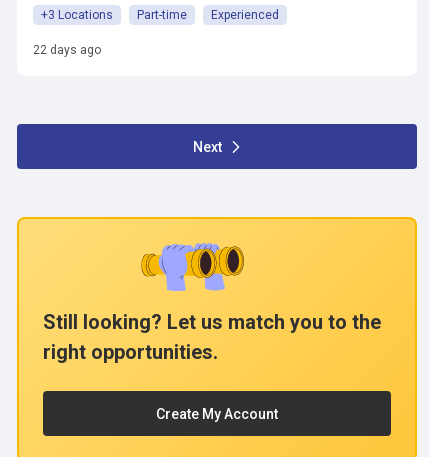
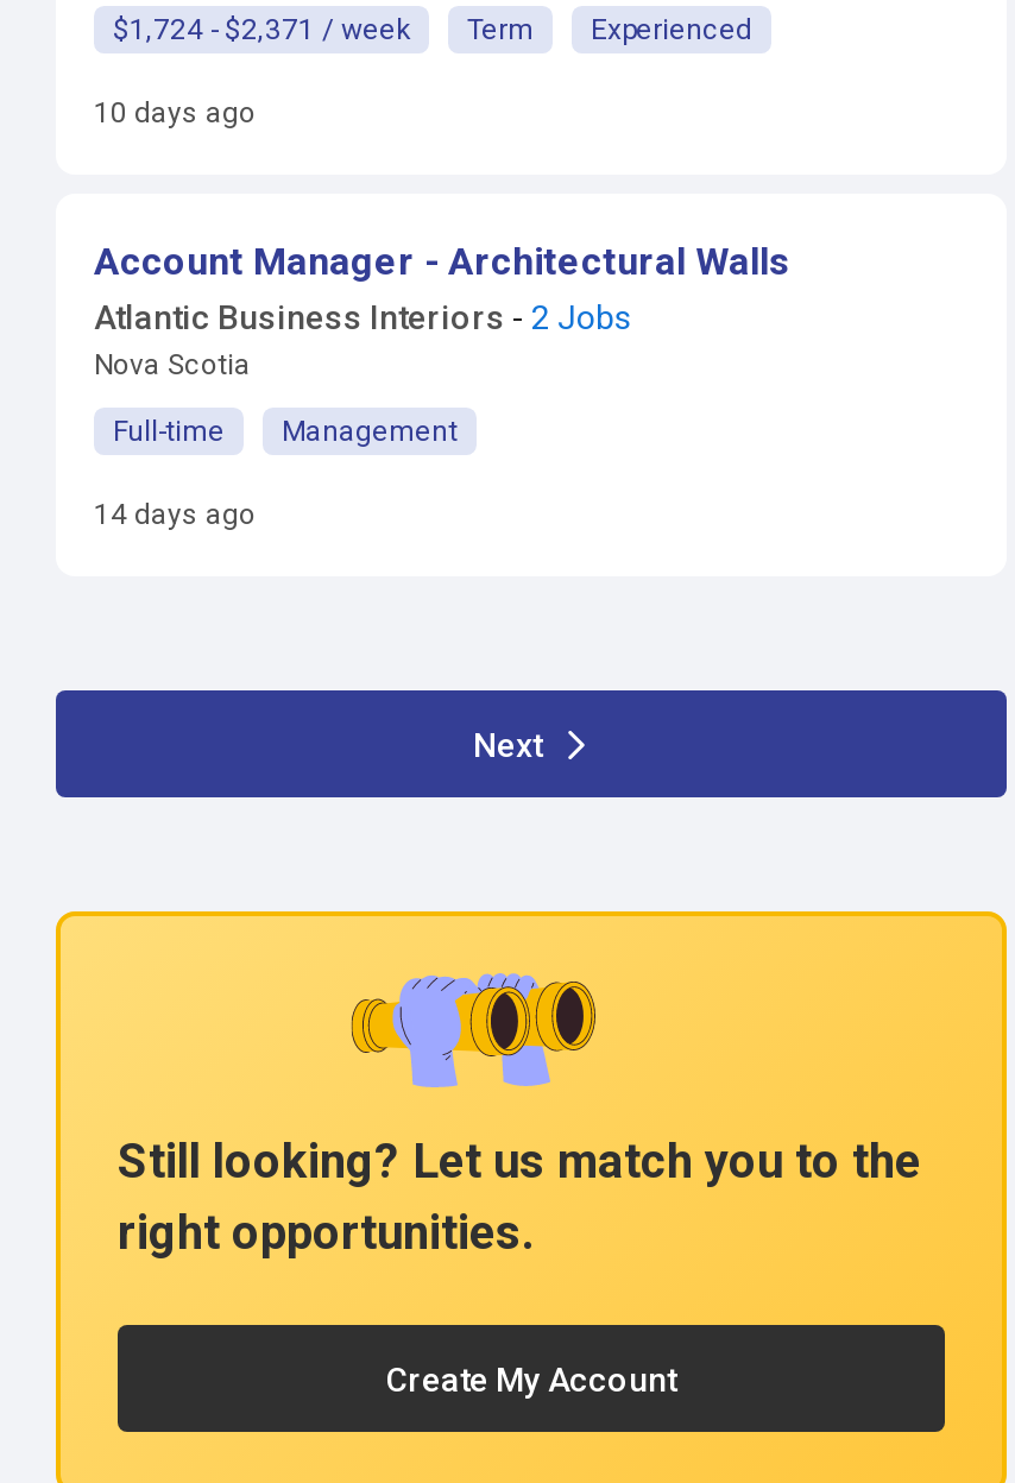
- +3 Locations
- Part-time
+ $1,724 - $2,371 / week
+ Term

- 22 days ago
+ 10 days ago
+ Account Manager - Architectural Walls
+ Atlantic Business Interiors - 2 Jobs
+ Nova Scotia
+ Full-time
+ Management
+ 14 days ago
